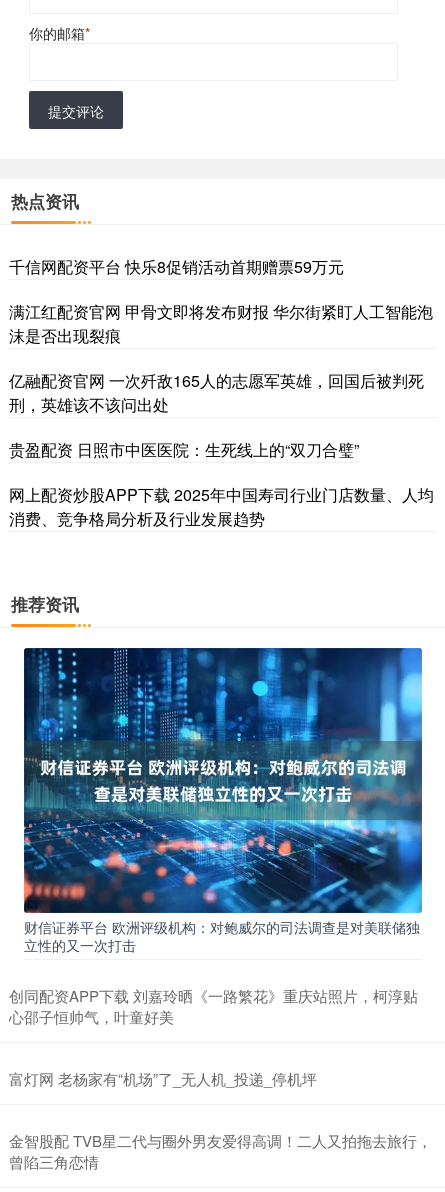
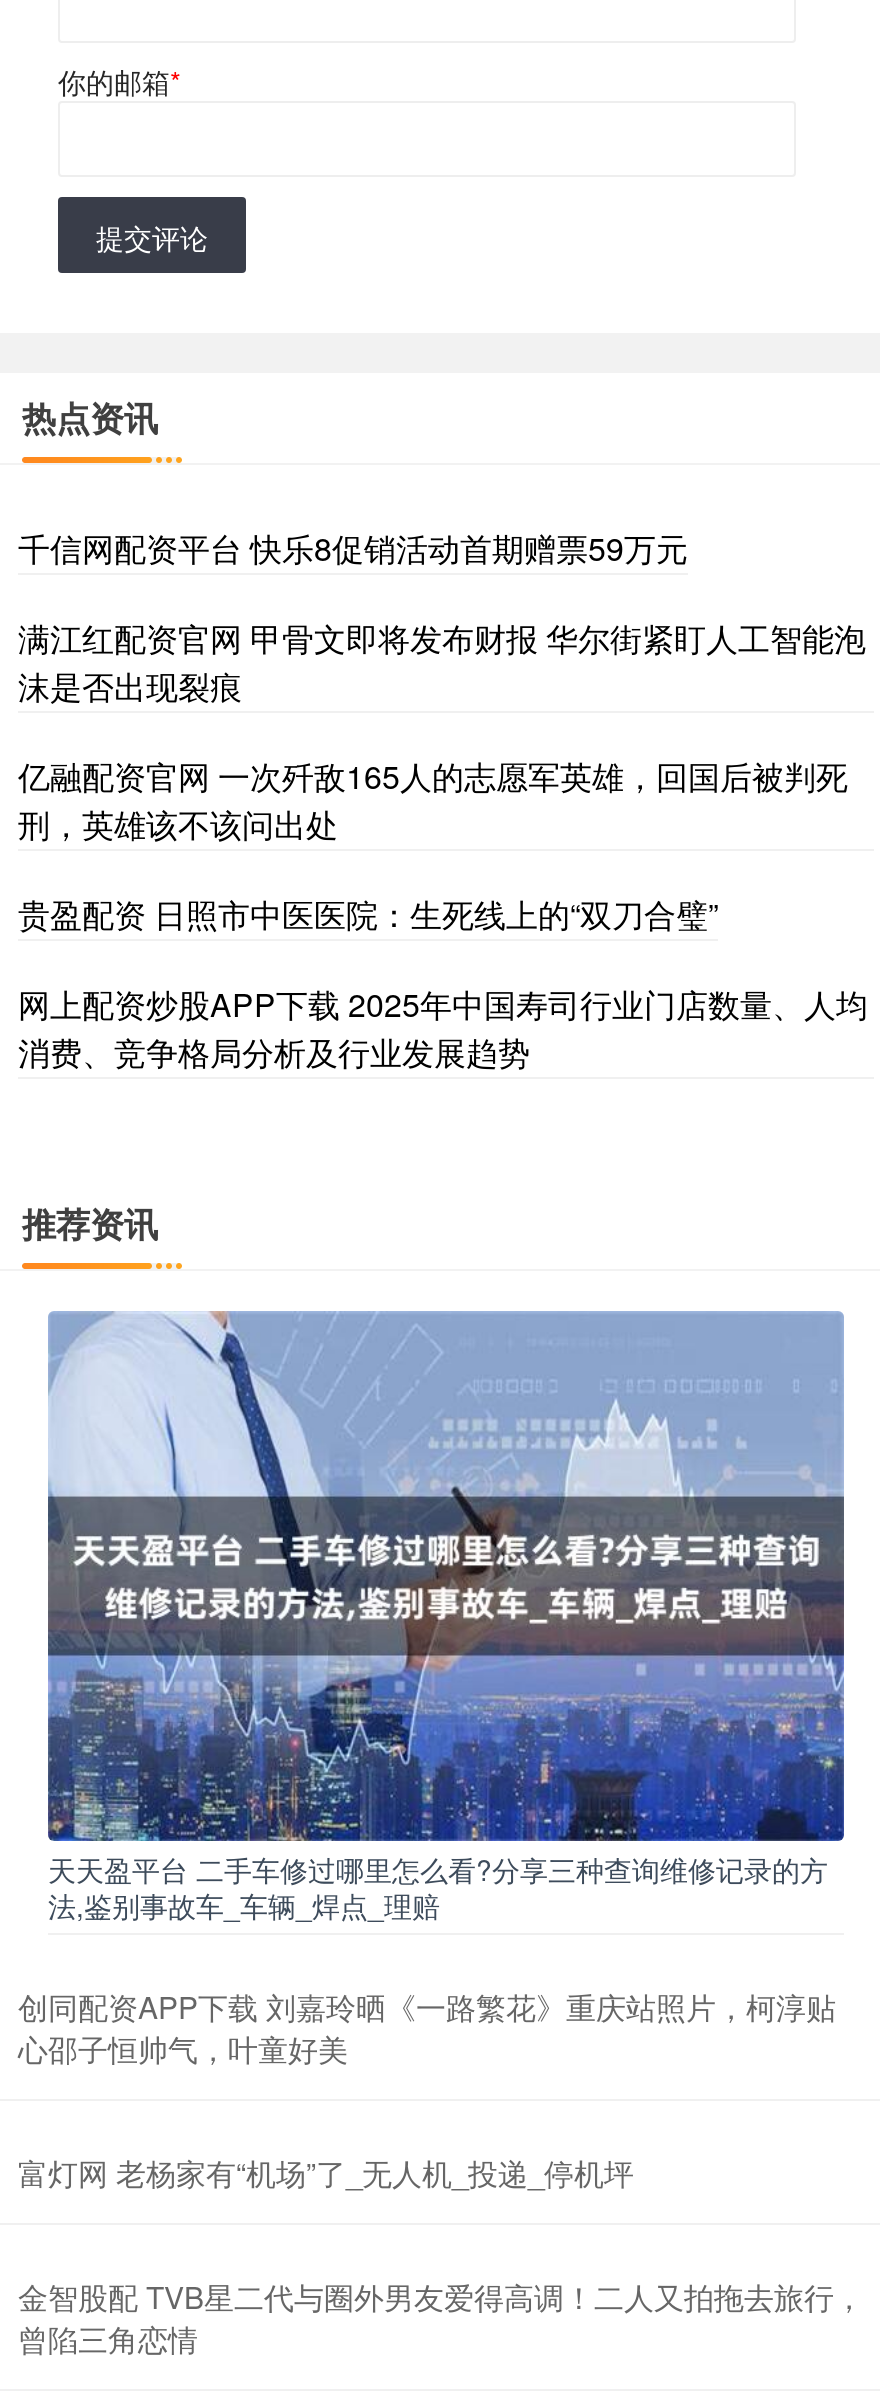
- [image]
- 财信证券平台 欧洲评级机构：对鲍威尔的司法调查是对美联储独
- 立性的又一次打击
+ [image]
+ 天天盈平台 二手车修过哪里怎么看?分享三种查询维修记录的方
+ 法,鉴别事故车_车辆_焊点_理赔
